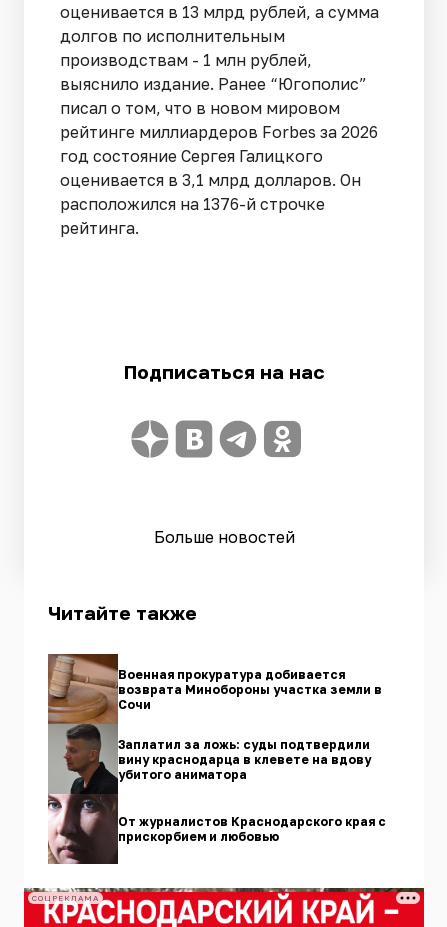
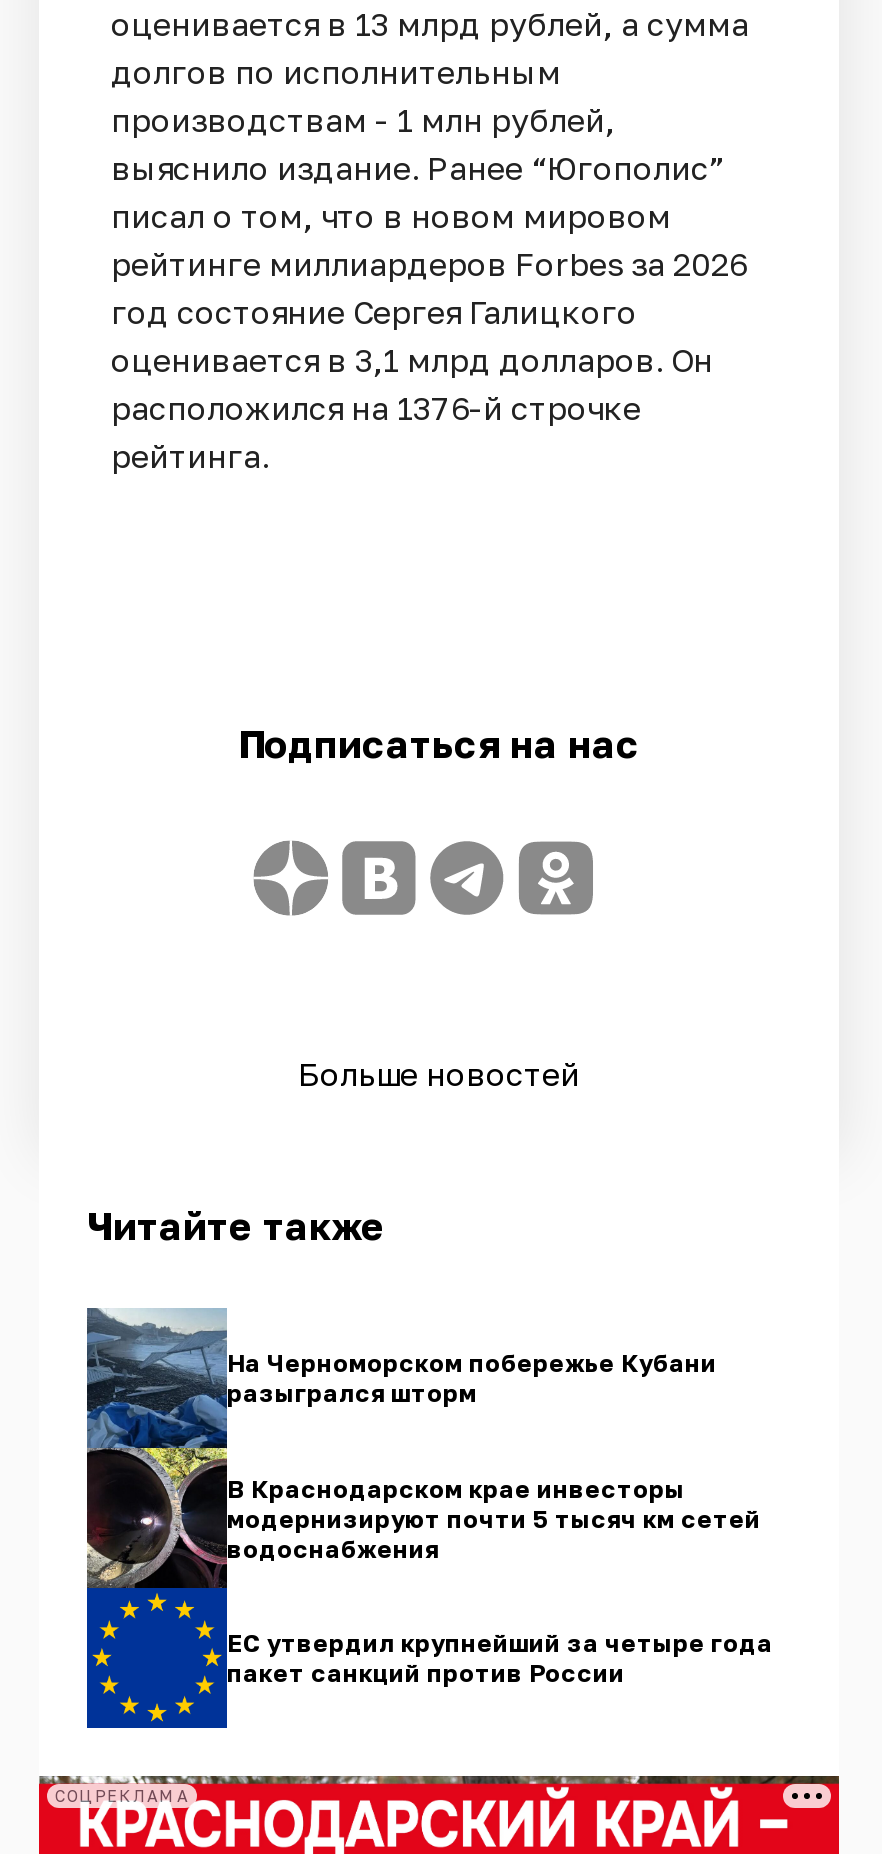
- [image]
- Военная прокуратура добивается
- возврата Минобороны участка земли в
- Сочи
+ [image]
+ На Черноморском побережье Кубани
+ разыгрался шторм

- Заплатил за ложь: суды подтвердили
- вину краснодарца в клевете на вдову
- убитого аниматора
+ В Краснодарском крае инвесторы
+ модернизируют почти 5 тысяч км сетей
+ водоснабжения

- От журналистов Краснодарского края с
- прискорбием и любовью
+ ЕС утвердил крупнейший за четыре года
+ пакет санкций против России
